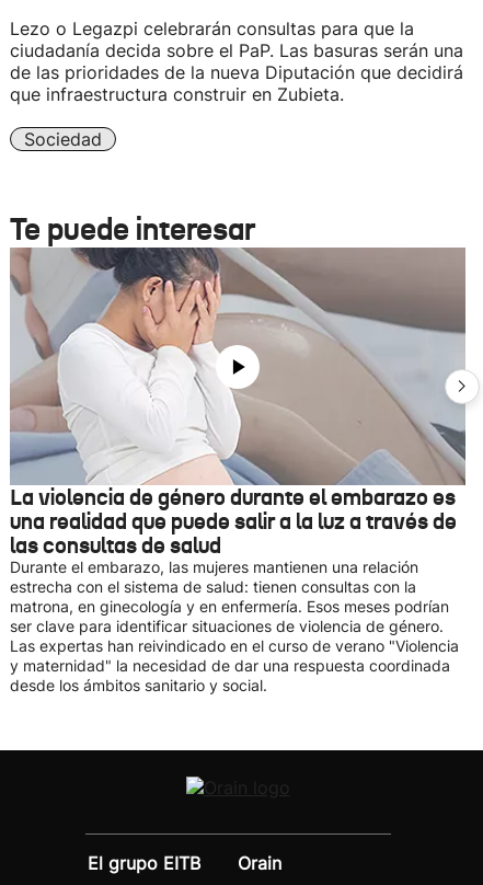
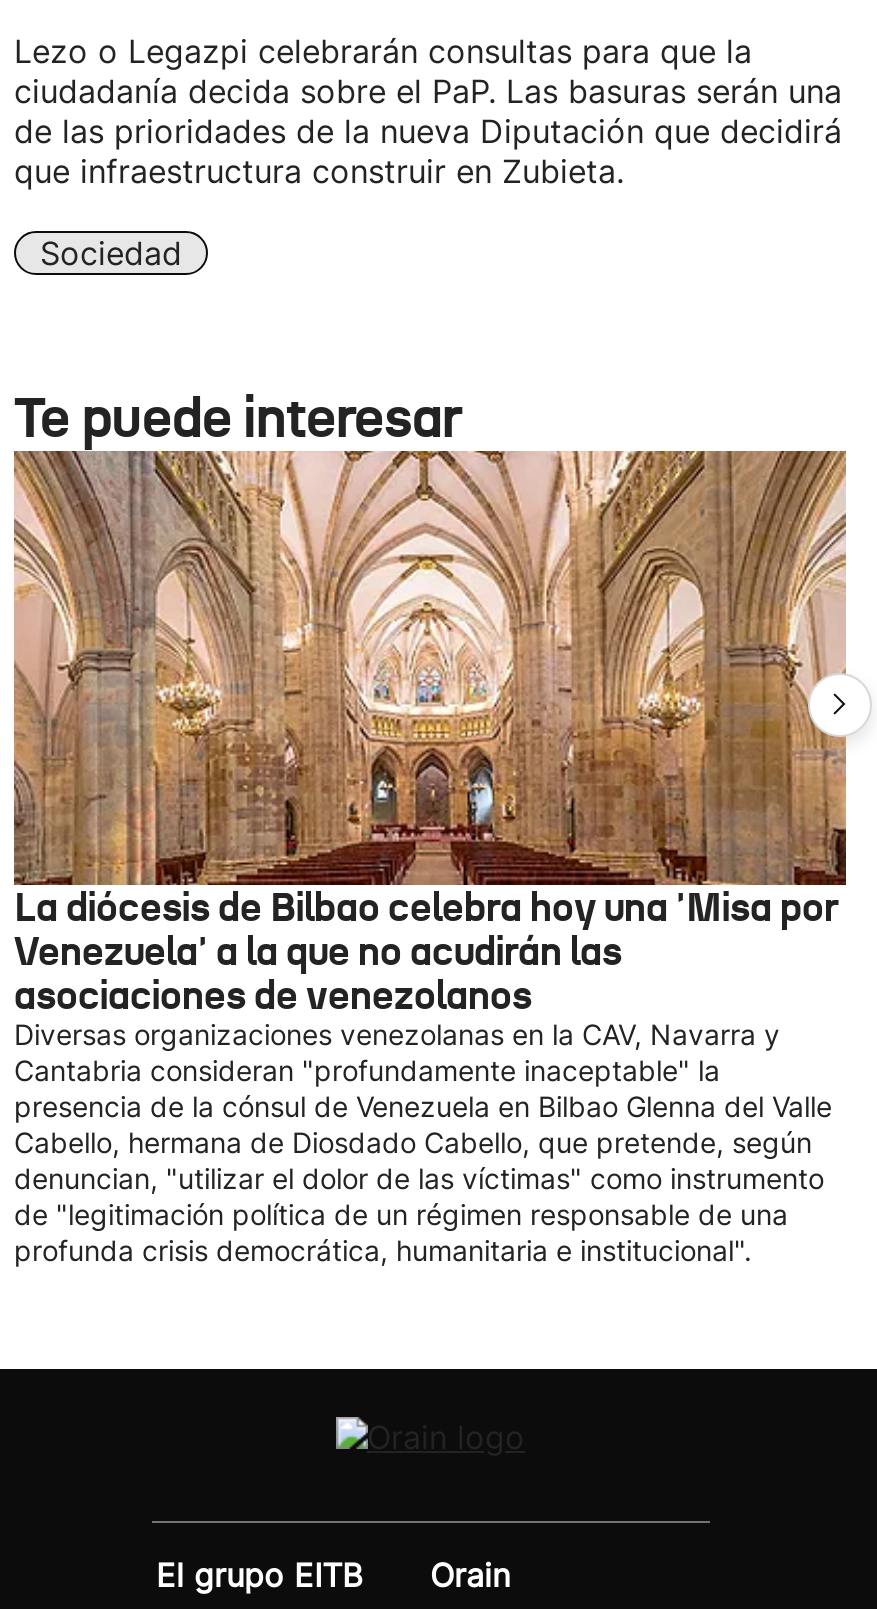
- [image]
- La violencia de género durante el embarazo es
- una realidad que puede salir a la luz a través de
- las consultas de salud
- Durante el embarazo, las mujeres mantienen una relación
- estrecha con el sistema de salud: tienen consultas con la
- matrona, en ginecología y en enfermería. Esos meses podrían
- ser clave para identificar situaciones de violencia de género.
- Las expertas han reivindicado en el curso de verano "Violencia
- y maternidad" la necesidad de dar una respuesta coordinada
- desde los ámbitos sanitario y social.
+ [image]
+ La diócesis de Bilbao celebra hoy una 'Misa por
+ Venezuela' a la que no acudirán las
+ asociaciones de venezolanos
+ Diversas organizaciones venezolanas en la CAV, Navarra y
+ Cantabria consideran "profundamente inaceptable" la
+ presencia de la cónsul de Venezuela en Bilbao Glenna del Valle
+ Cabello, hermana de Diosdado Cabello, que pretende, según
+ denuncian, "utilizar el dolor de las víctimas" como instrumento
+ de "legitimación política de un régimen responsable de una
+ profunda crisis democrática, humanitaria e institucional".
